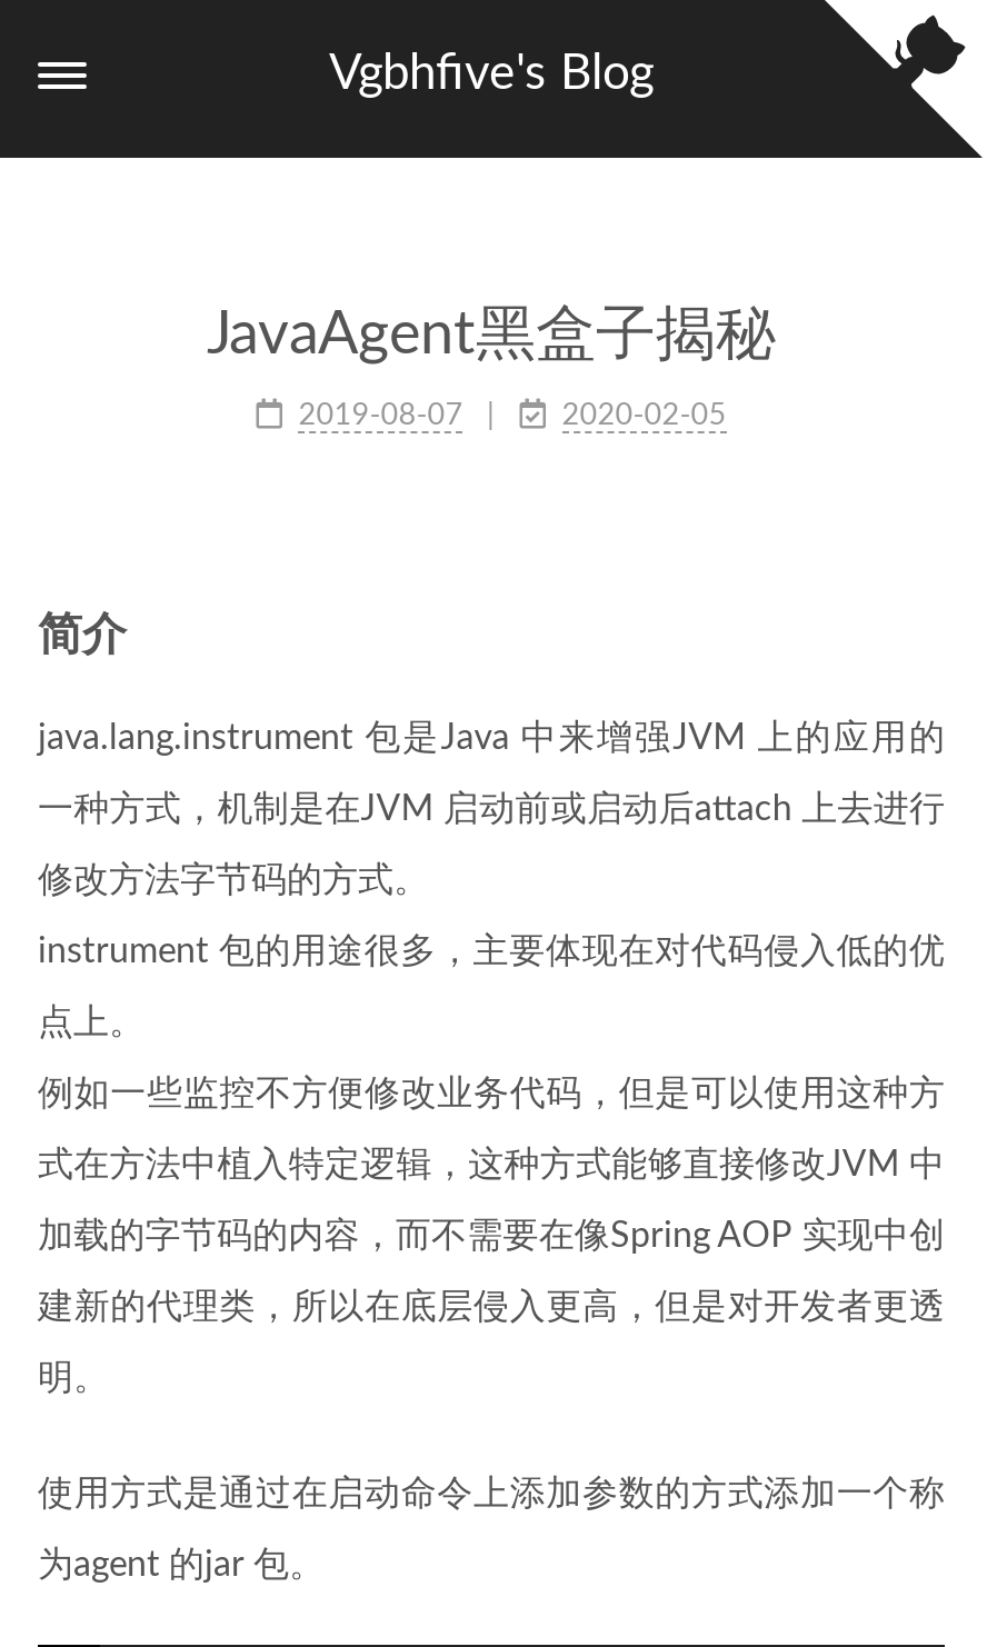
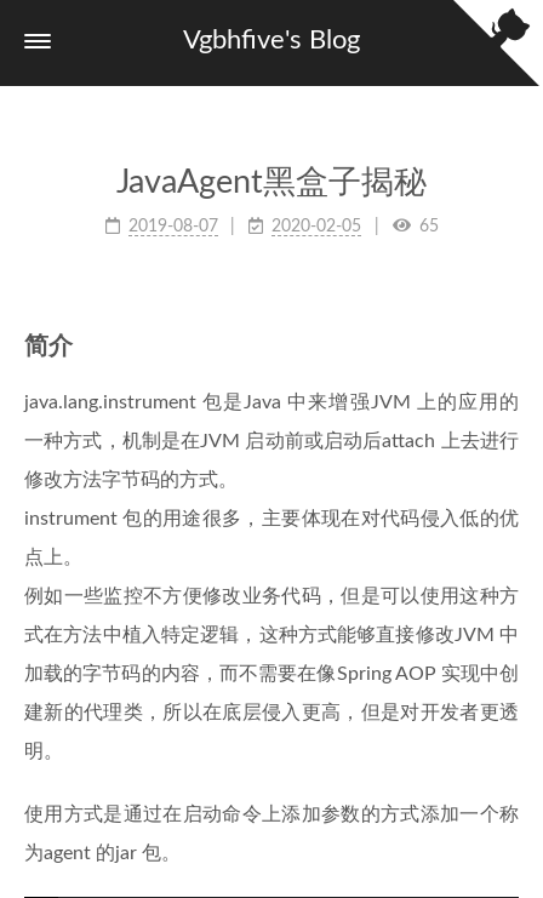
+ 65
